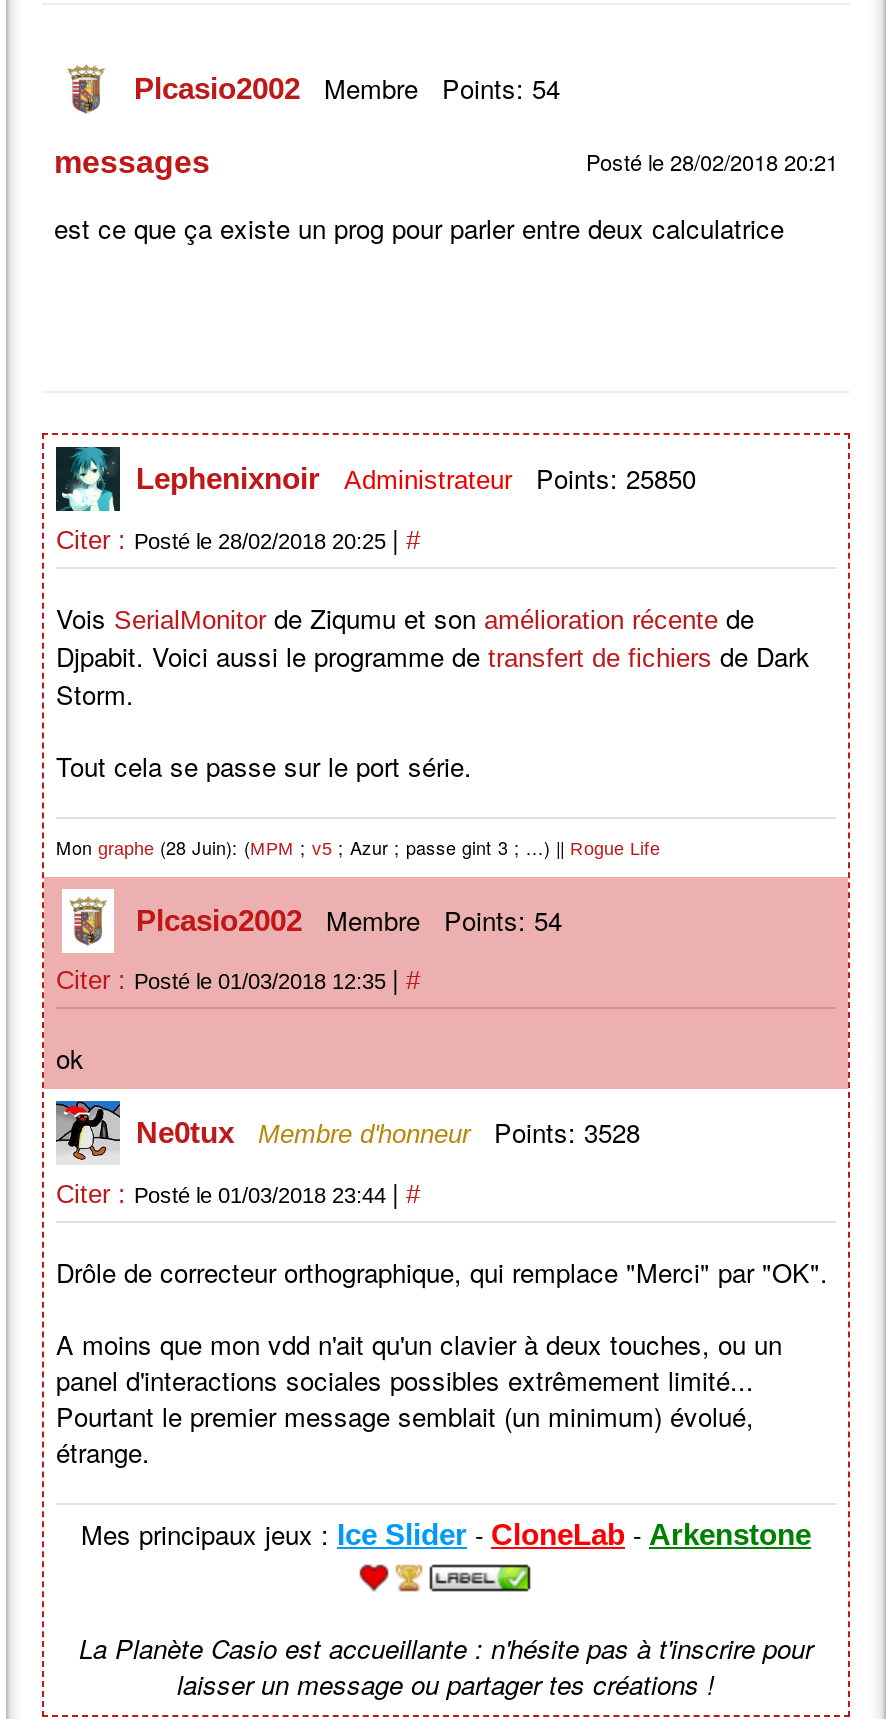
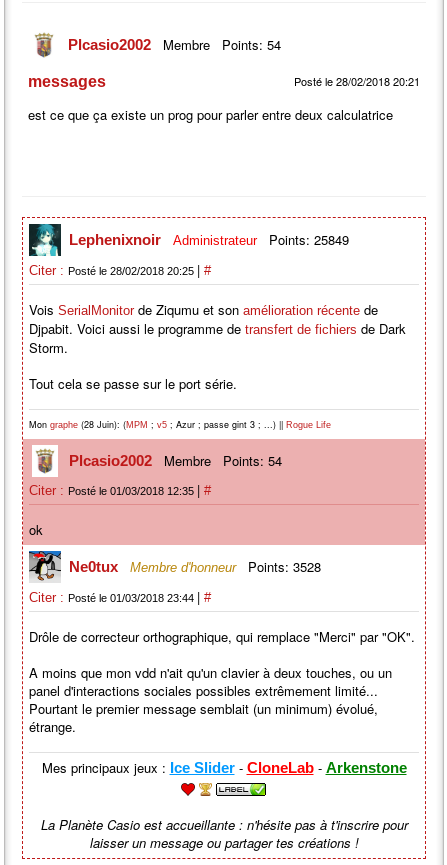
- Lephenixnoir Administrateur Points: 25850
+ Lephenixnoir Administrateur Points: 25849
